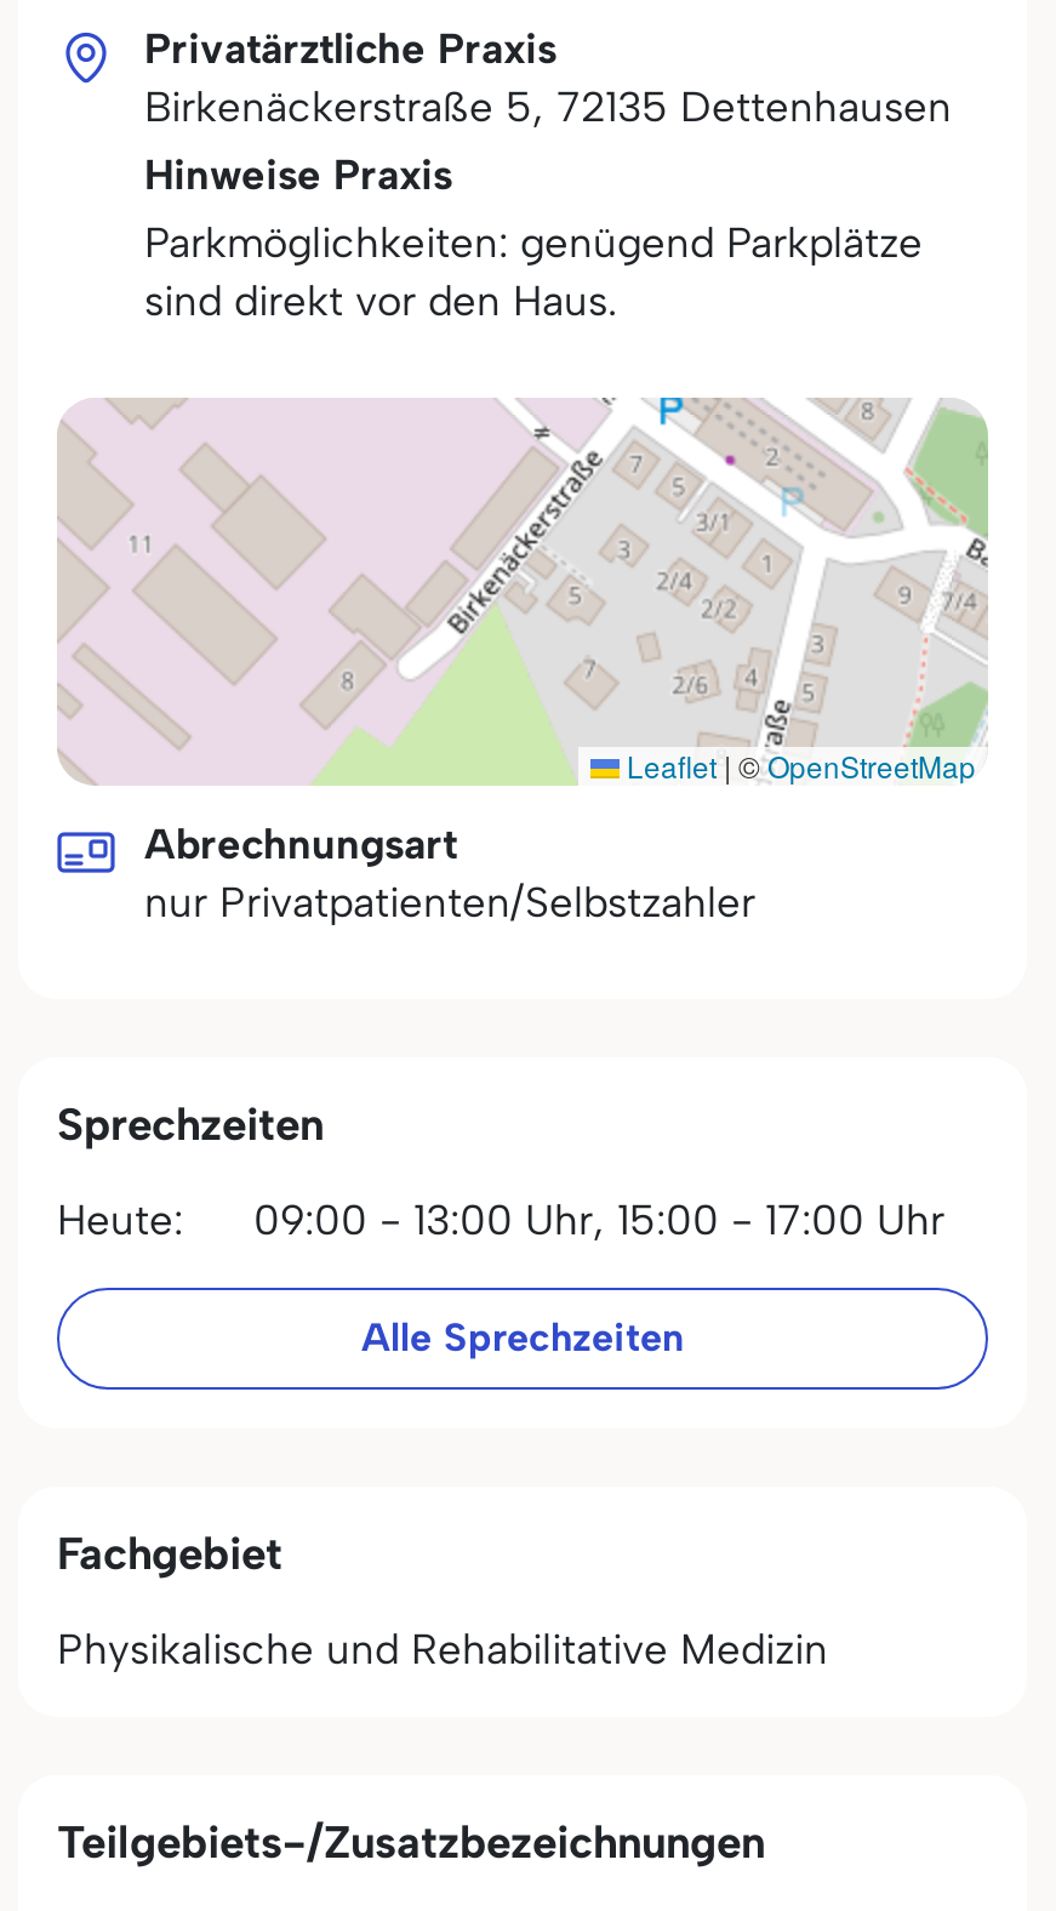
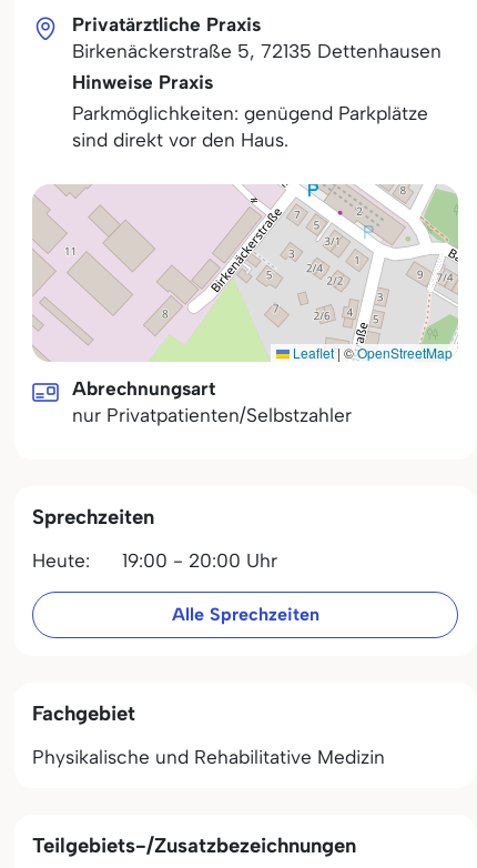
- Heute: 09:00 - 13:00 Uhr, 15:00 - 17:00 Uhr
+ Heute: 19:00 - 20:00 Uhr
